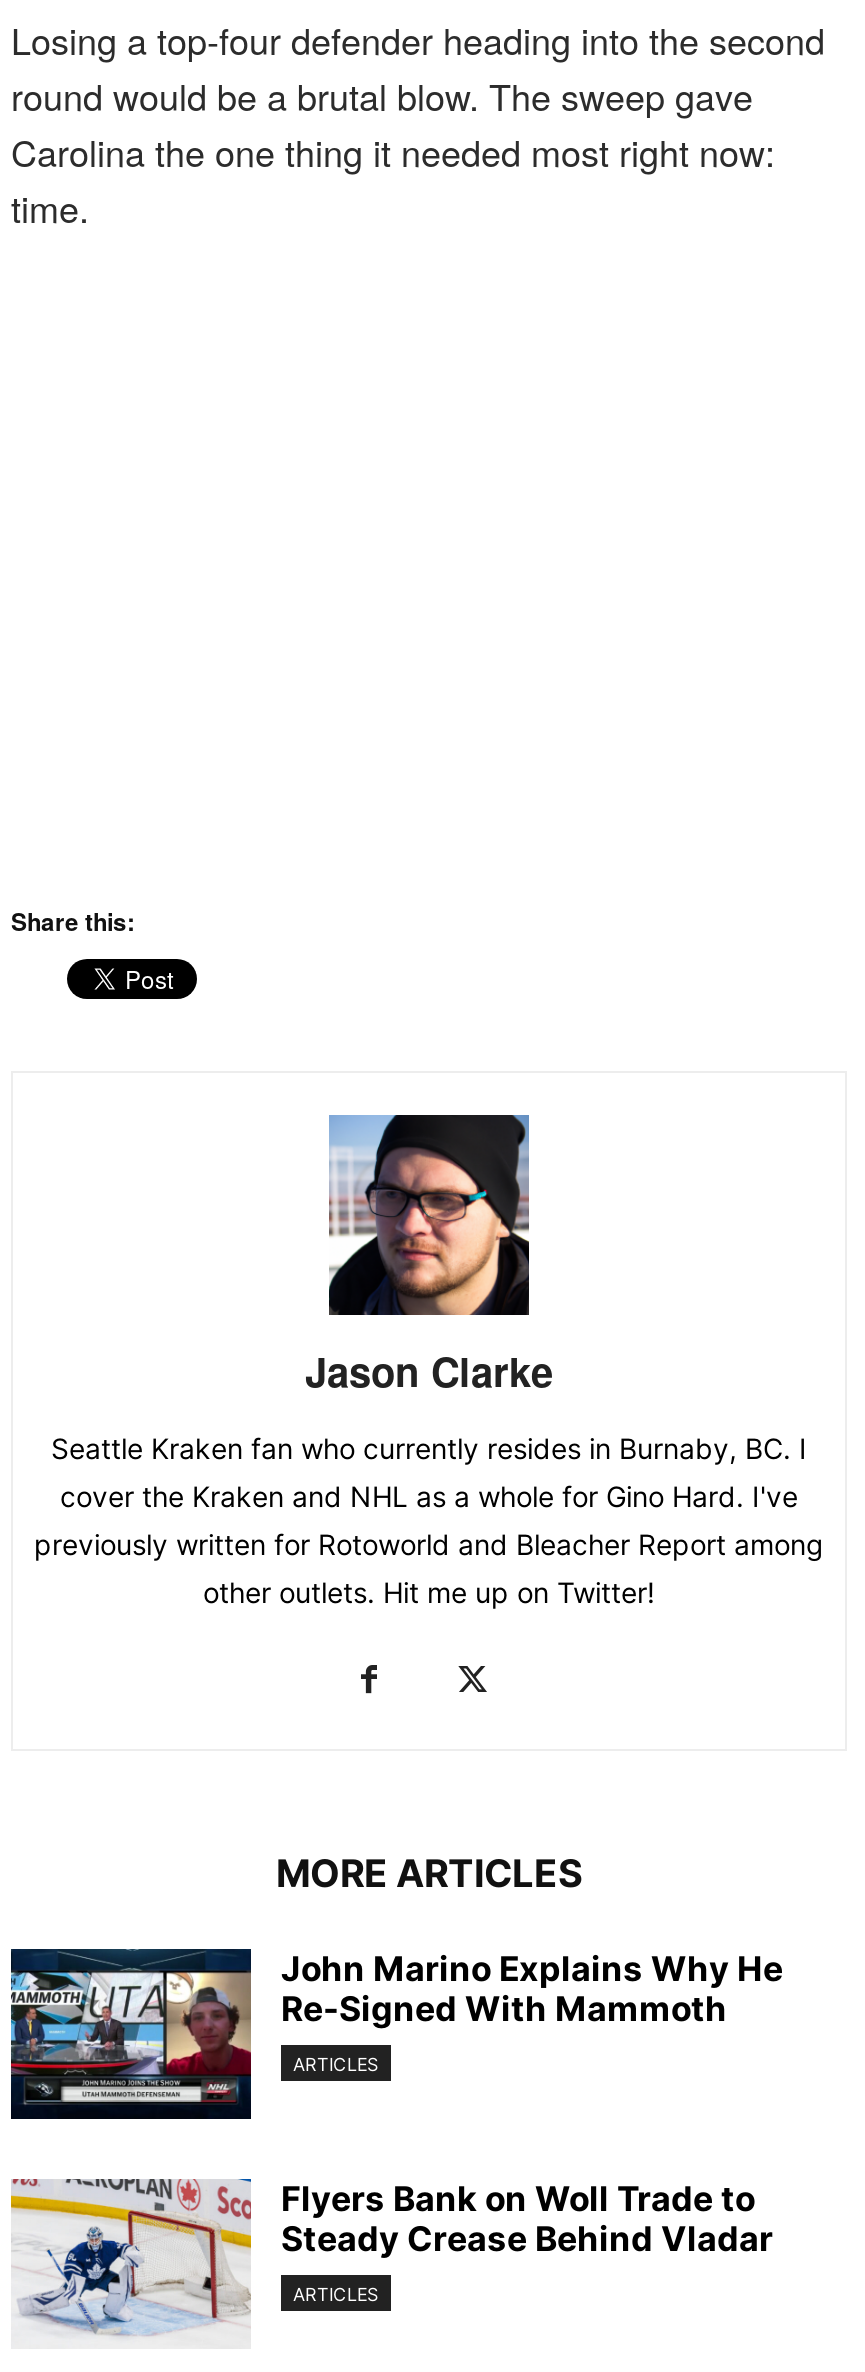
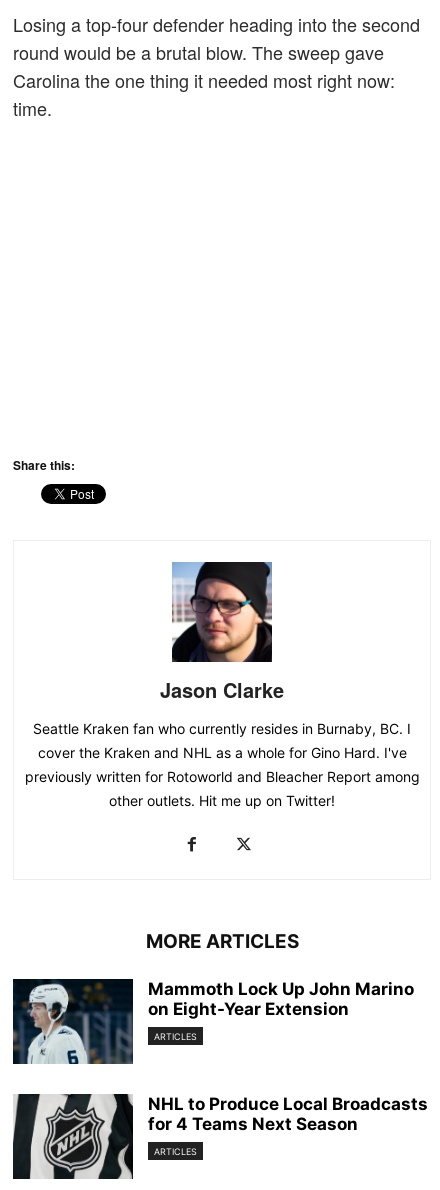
- [image]
- John Marino Explains Why He
- Re-Signed With Mammoth
+ [image]
+ Mammoth Lock Up John Marino
+ on Eight-Year Extension

- [image]
- Flyers Bank on Woll Trade to
- Steady Crease Behind Vladar
+ [image]
+ NHL to Produce Local Broadcasts
+ for 4 Teams Next Season
